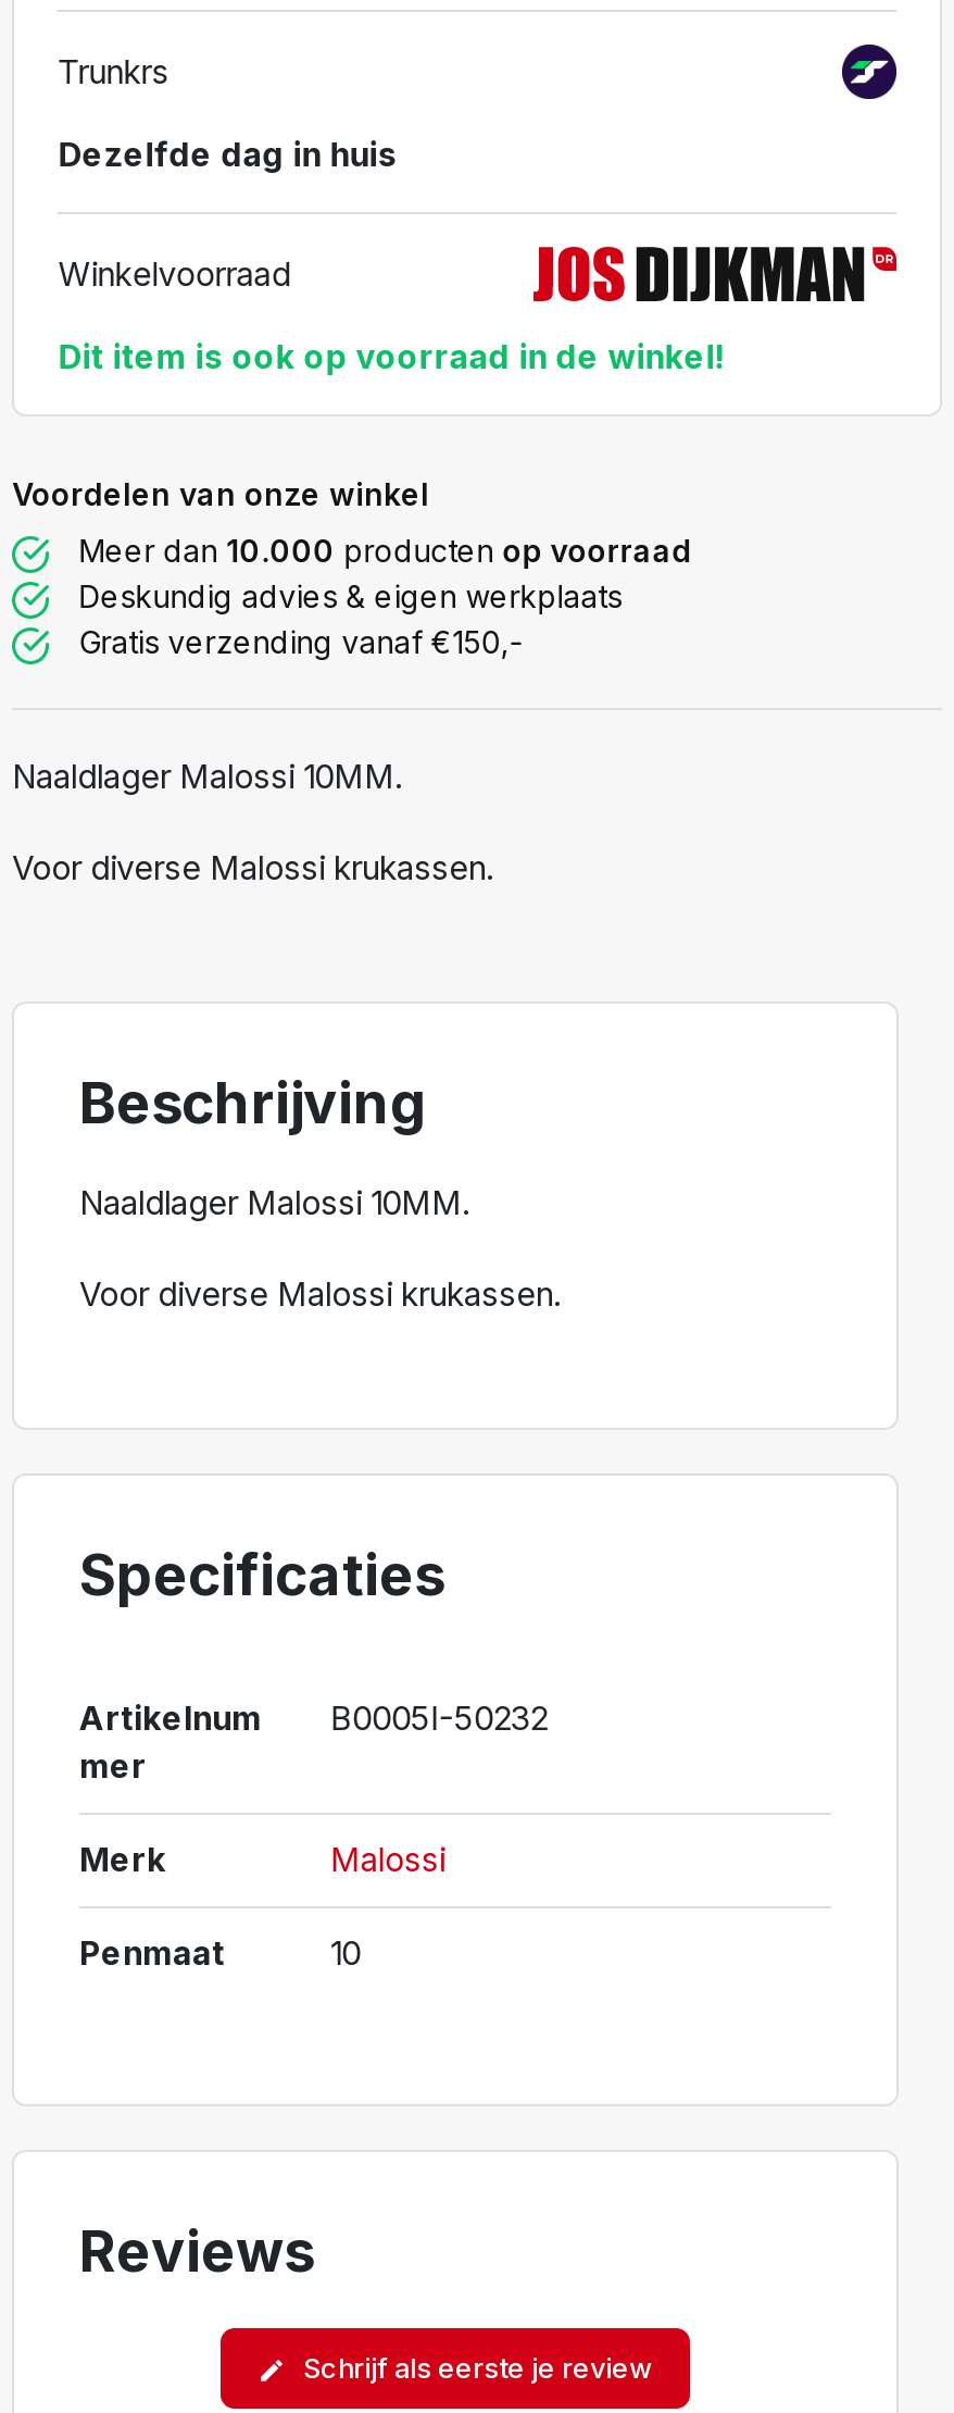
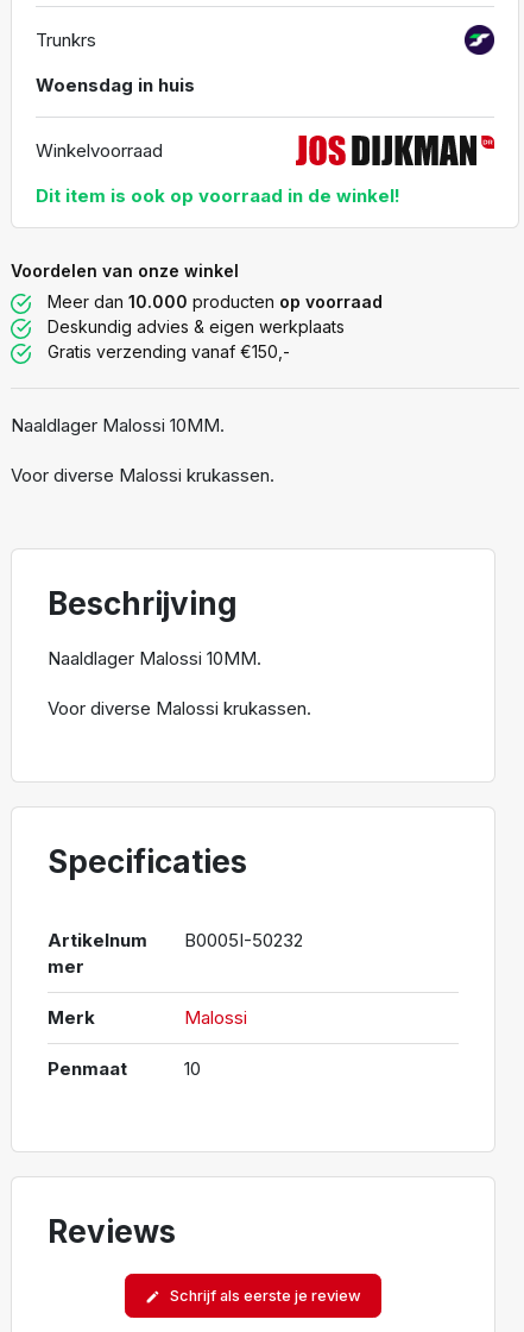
- Dezelfde dag in huis
+ Woensdag in huis
